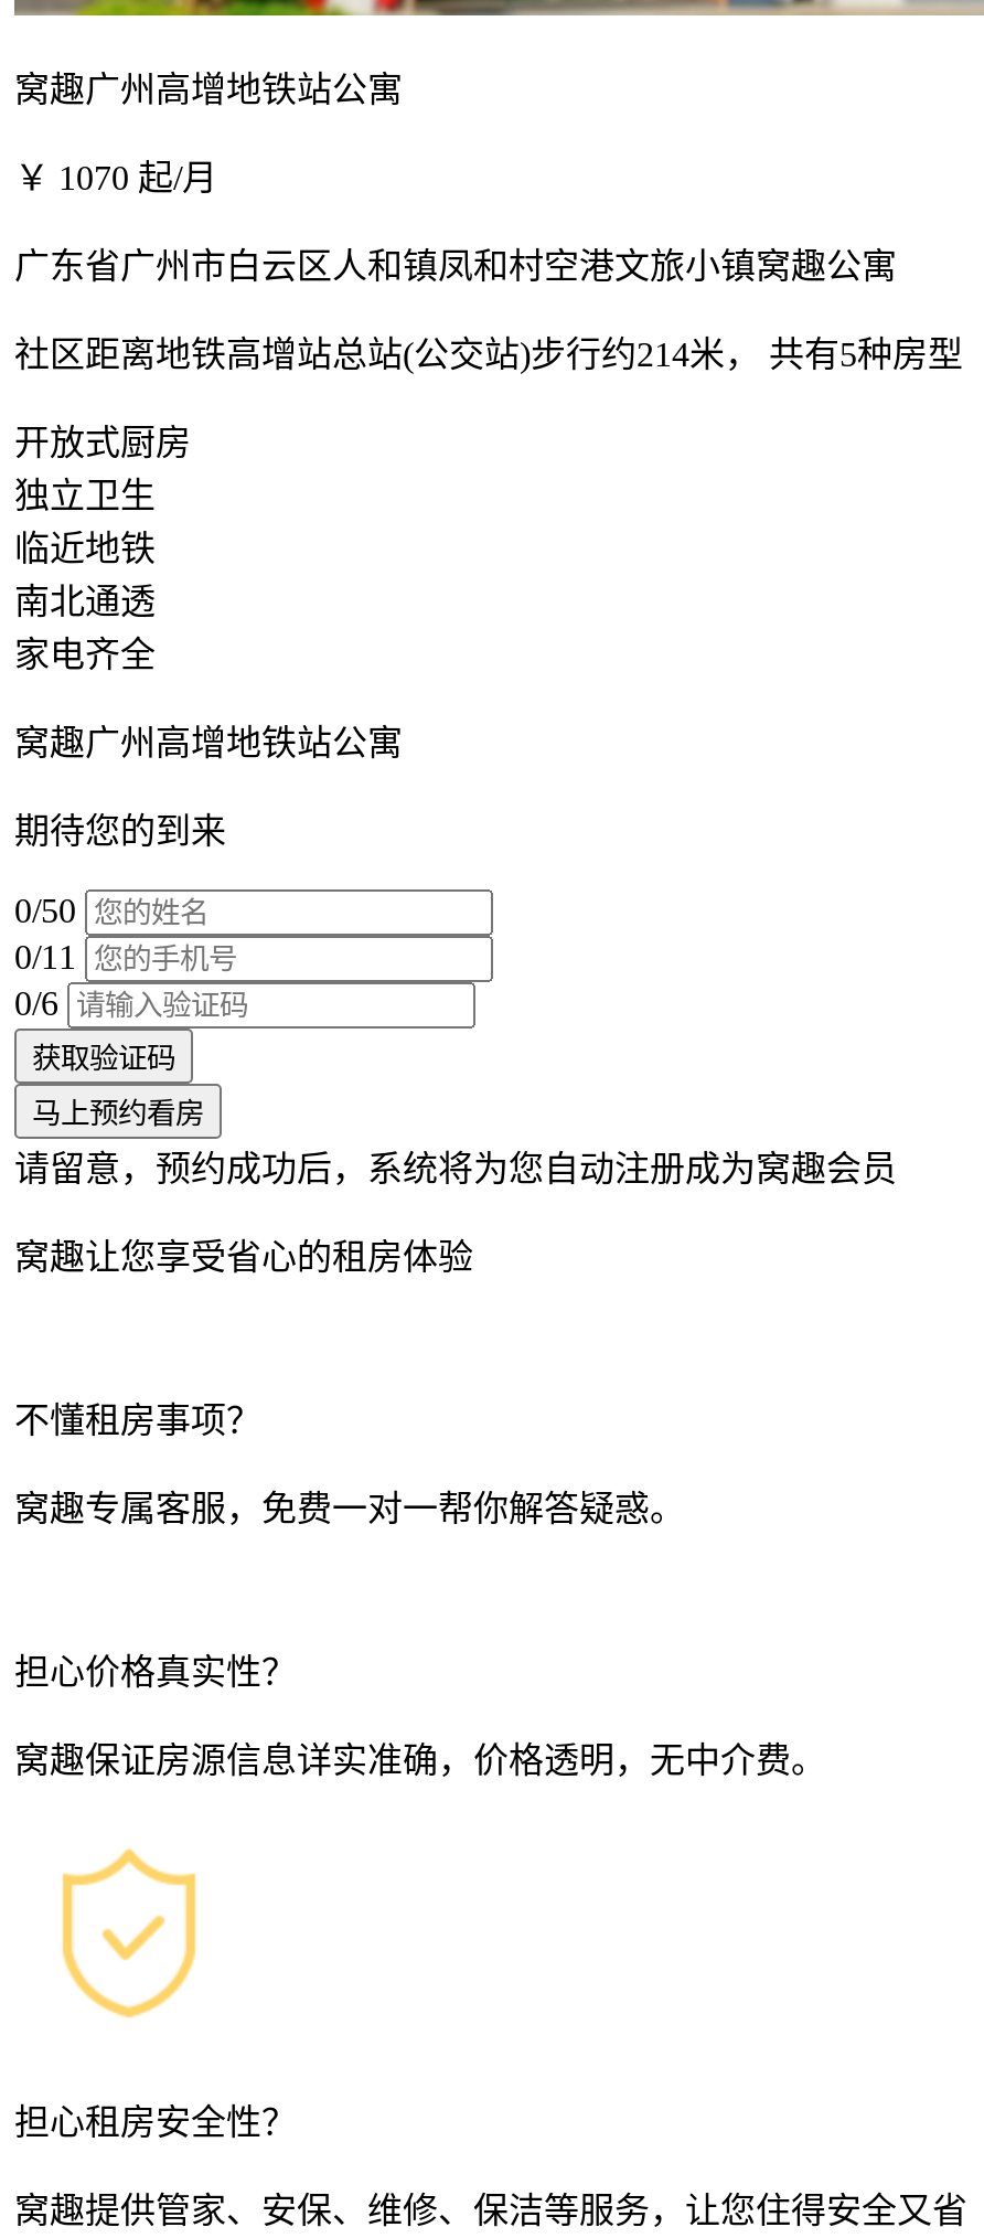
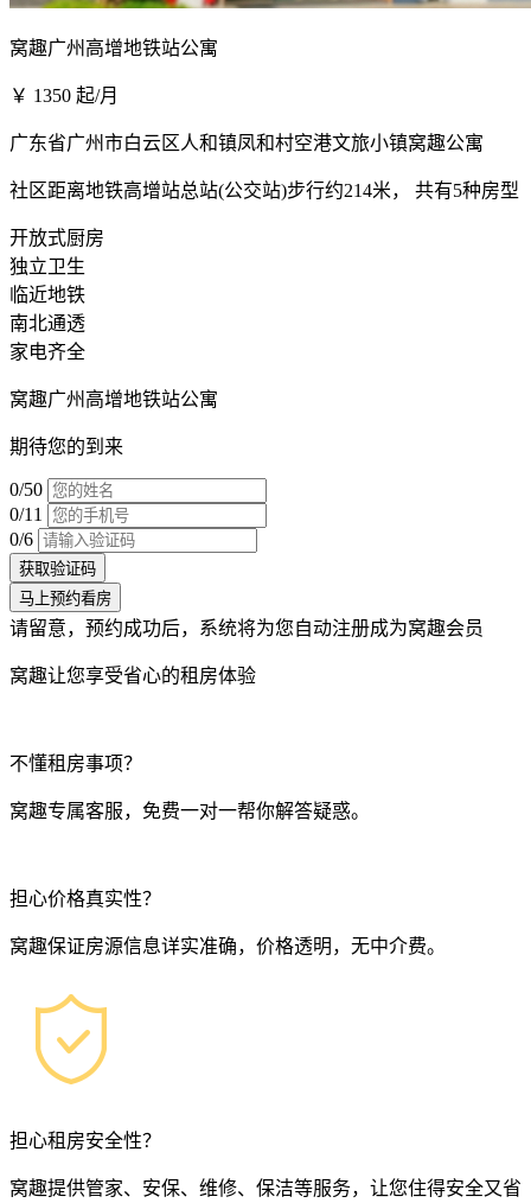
- ￥1070起/月
+ ￥1350起/月
